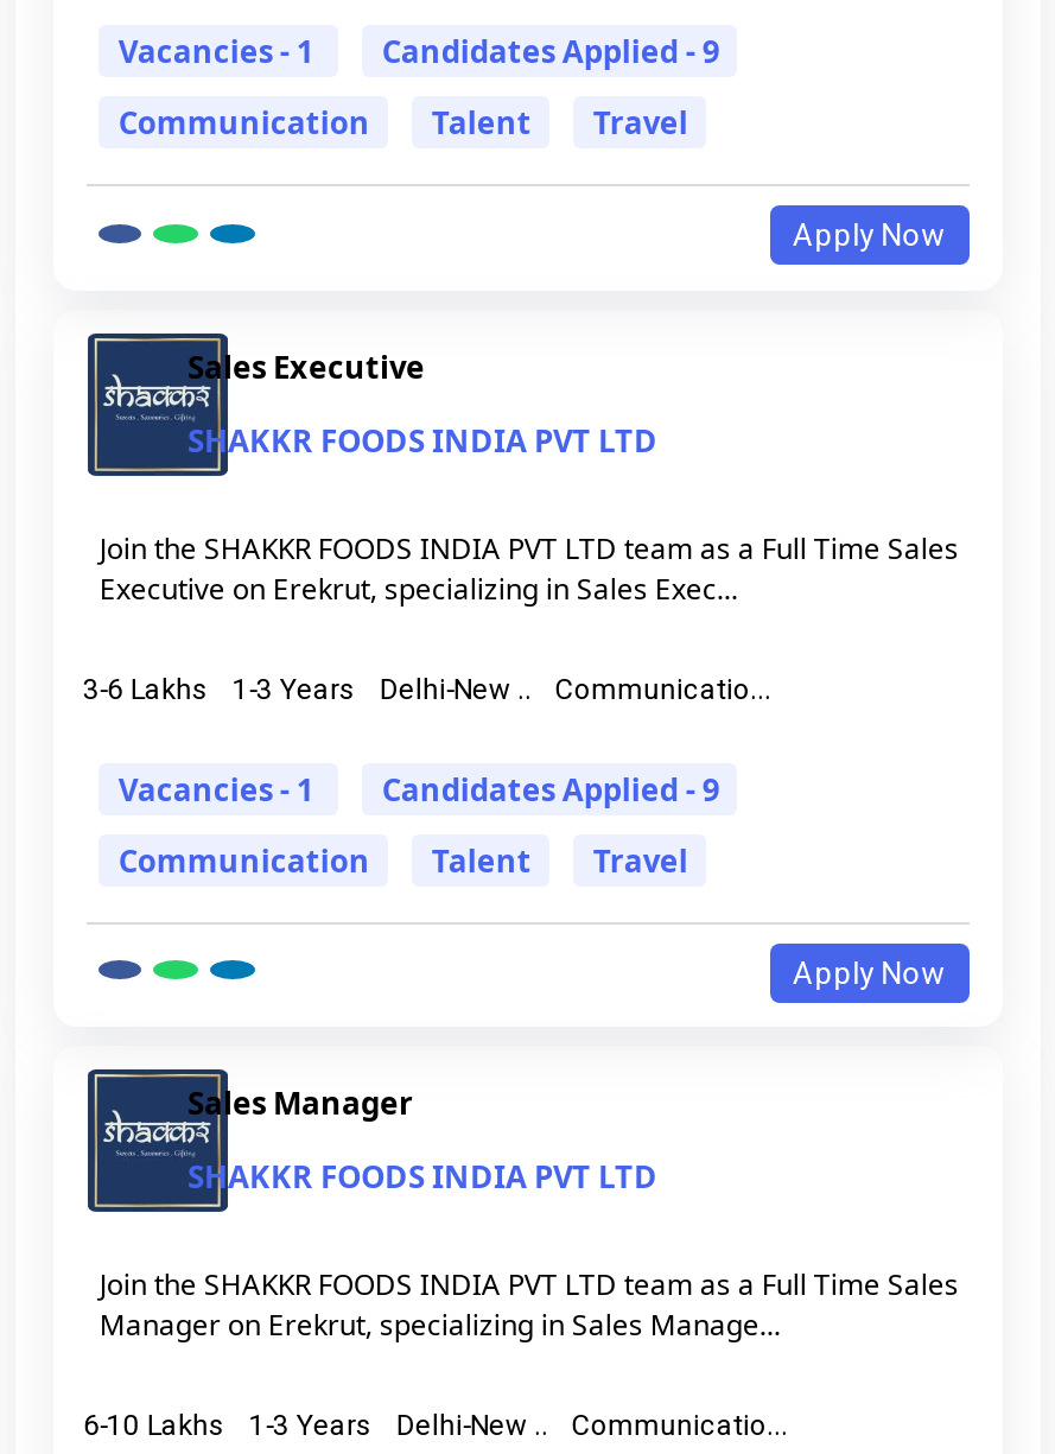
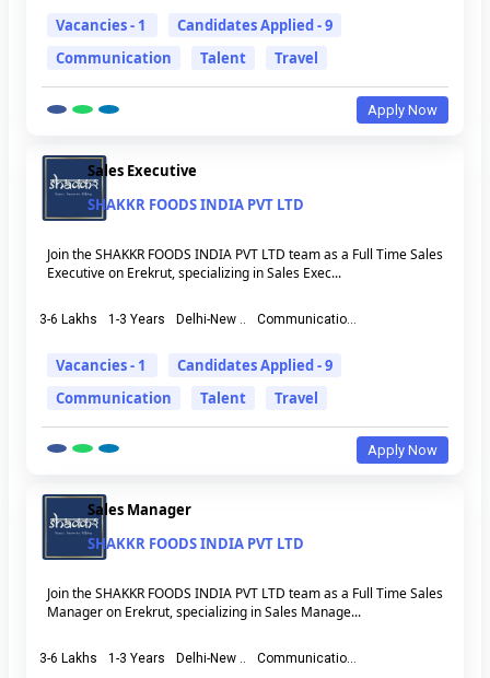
- 6-10 Lakhs 1-3 Years Delhi-New .. Communicatio...
+ 3-6 Lakhs 1-3 Years Delhi-New .. Communicatio...
